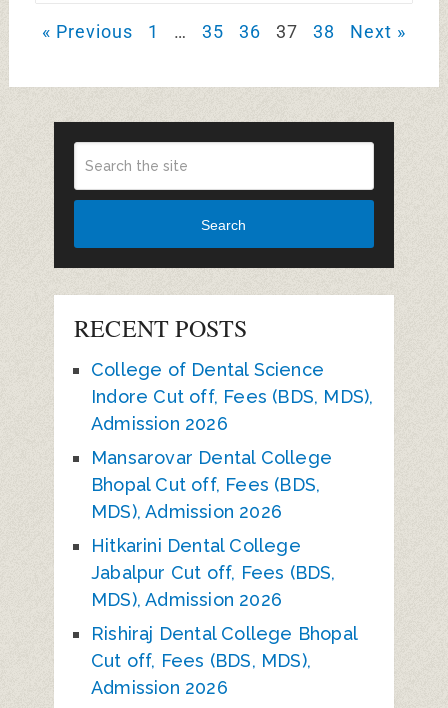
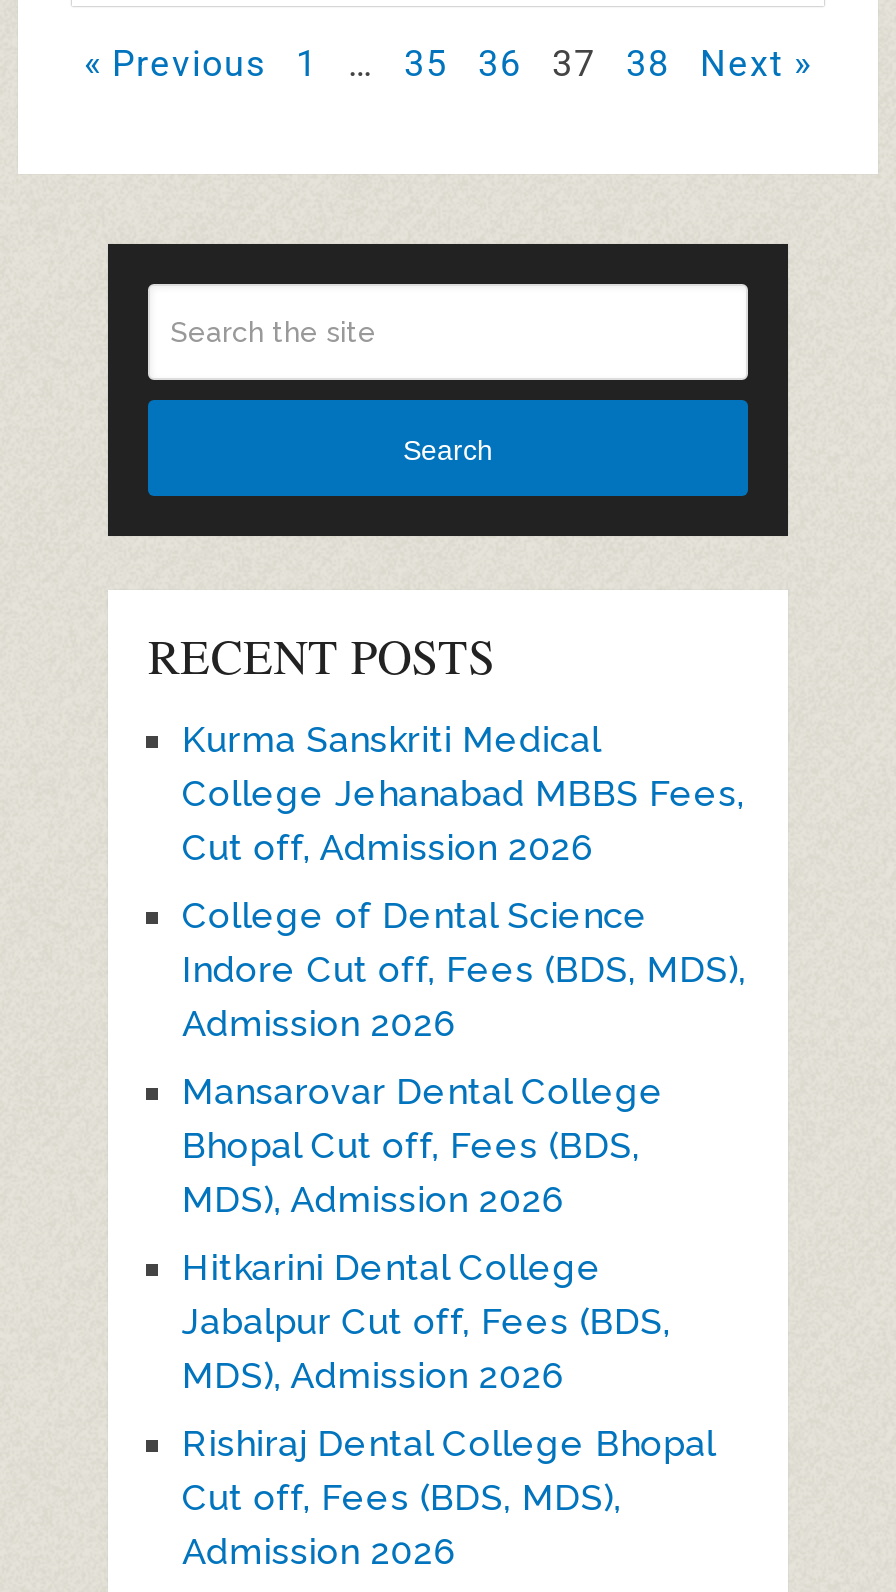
+ Kurma Sanskriti Medical
+ College Jehanabad MBBS Fees,
+ Cut off, Admission 2026
